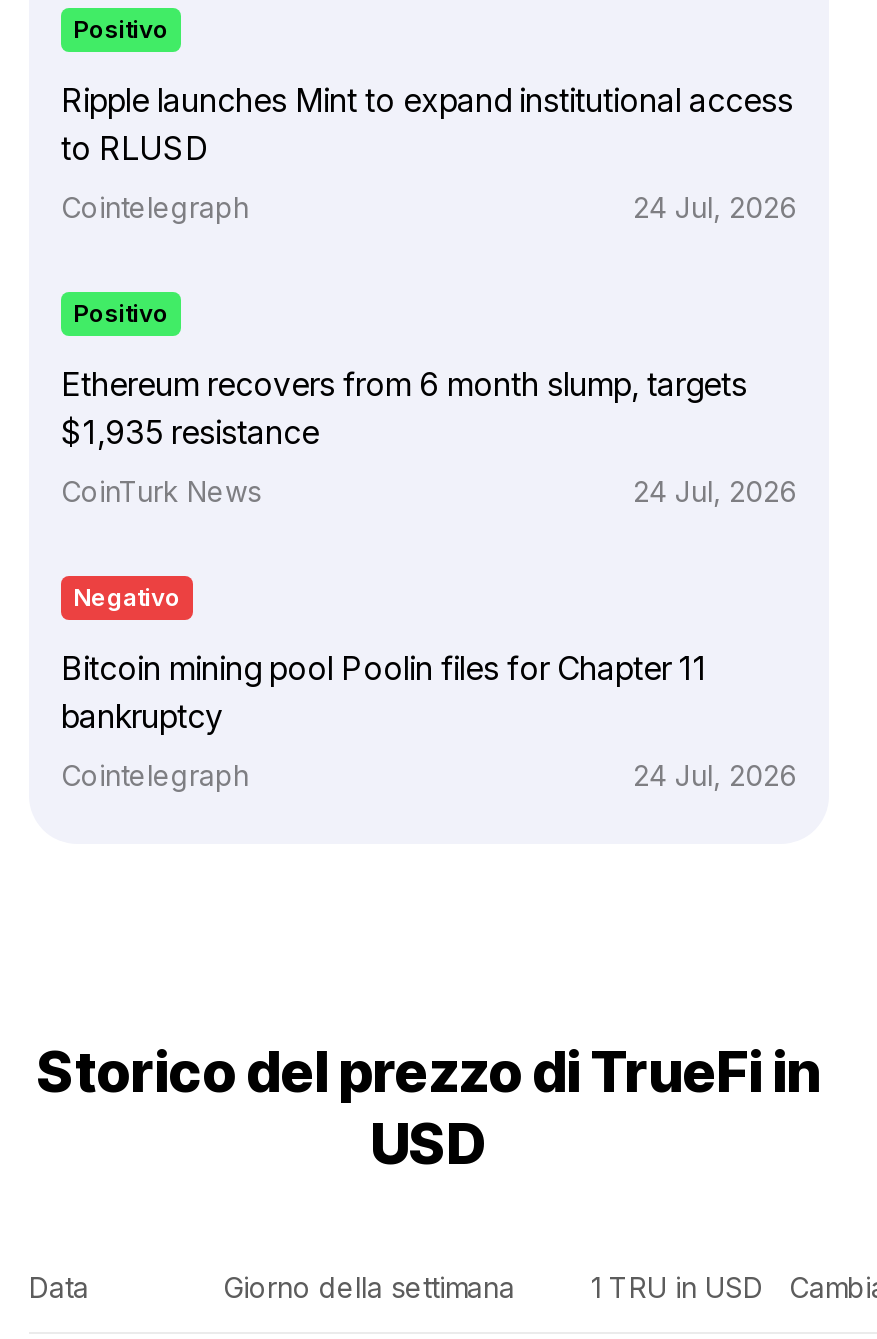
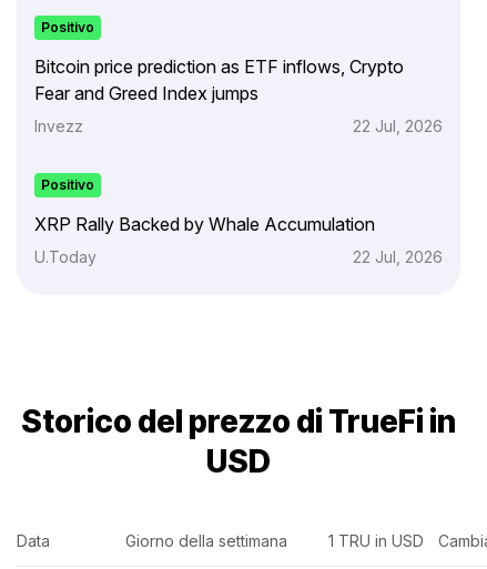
- Ripple launches Mint to expand institutional access
- to RLUSD
+ Bitcoin price prediction as ETF inflows, Crypto
+ Fear and Greed Index jumps

- Cointelegraph
- 24 Jul, 2026
+ Invezz
+ 22 Jul, 2026

- Ethereum recovers from 6 month slump, targets
- $1,935 resistance
- CoinTurk News
- 24 Jul, 2026
- Negativo
- Bitcoin mining pool Poolin files for Chapter 11
- bankruptcy
- Cointelegraph
- 24 Jul, 2026
+ XRP Rally Backed by Whale Accumulation
+ U.Today
+ 22 Jul, 2026
